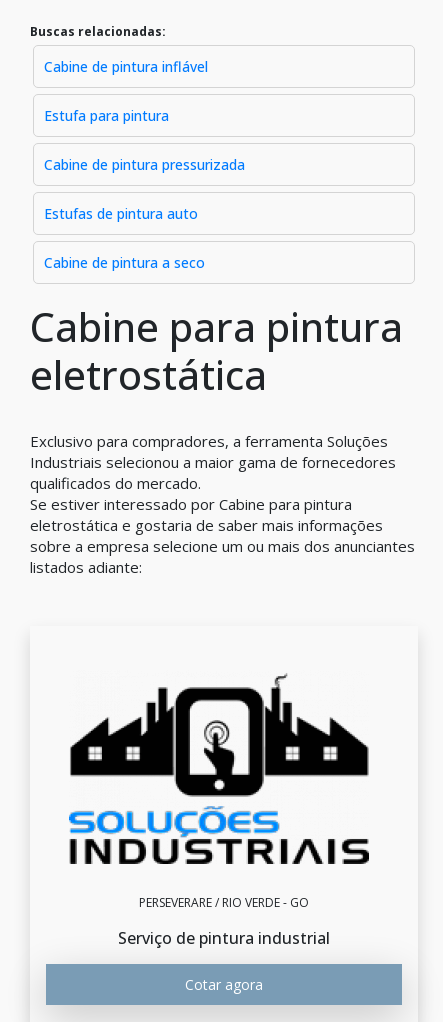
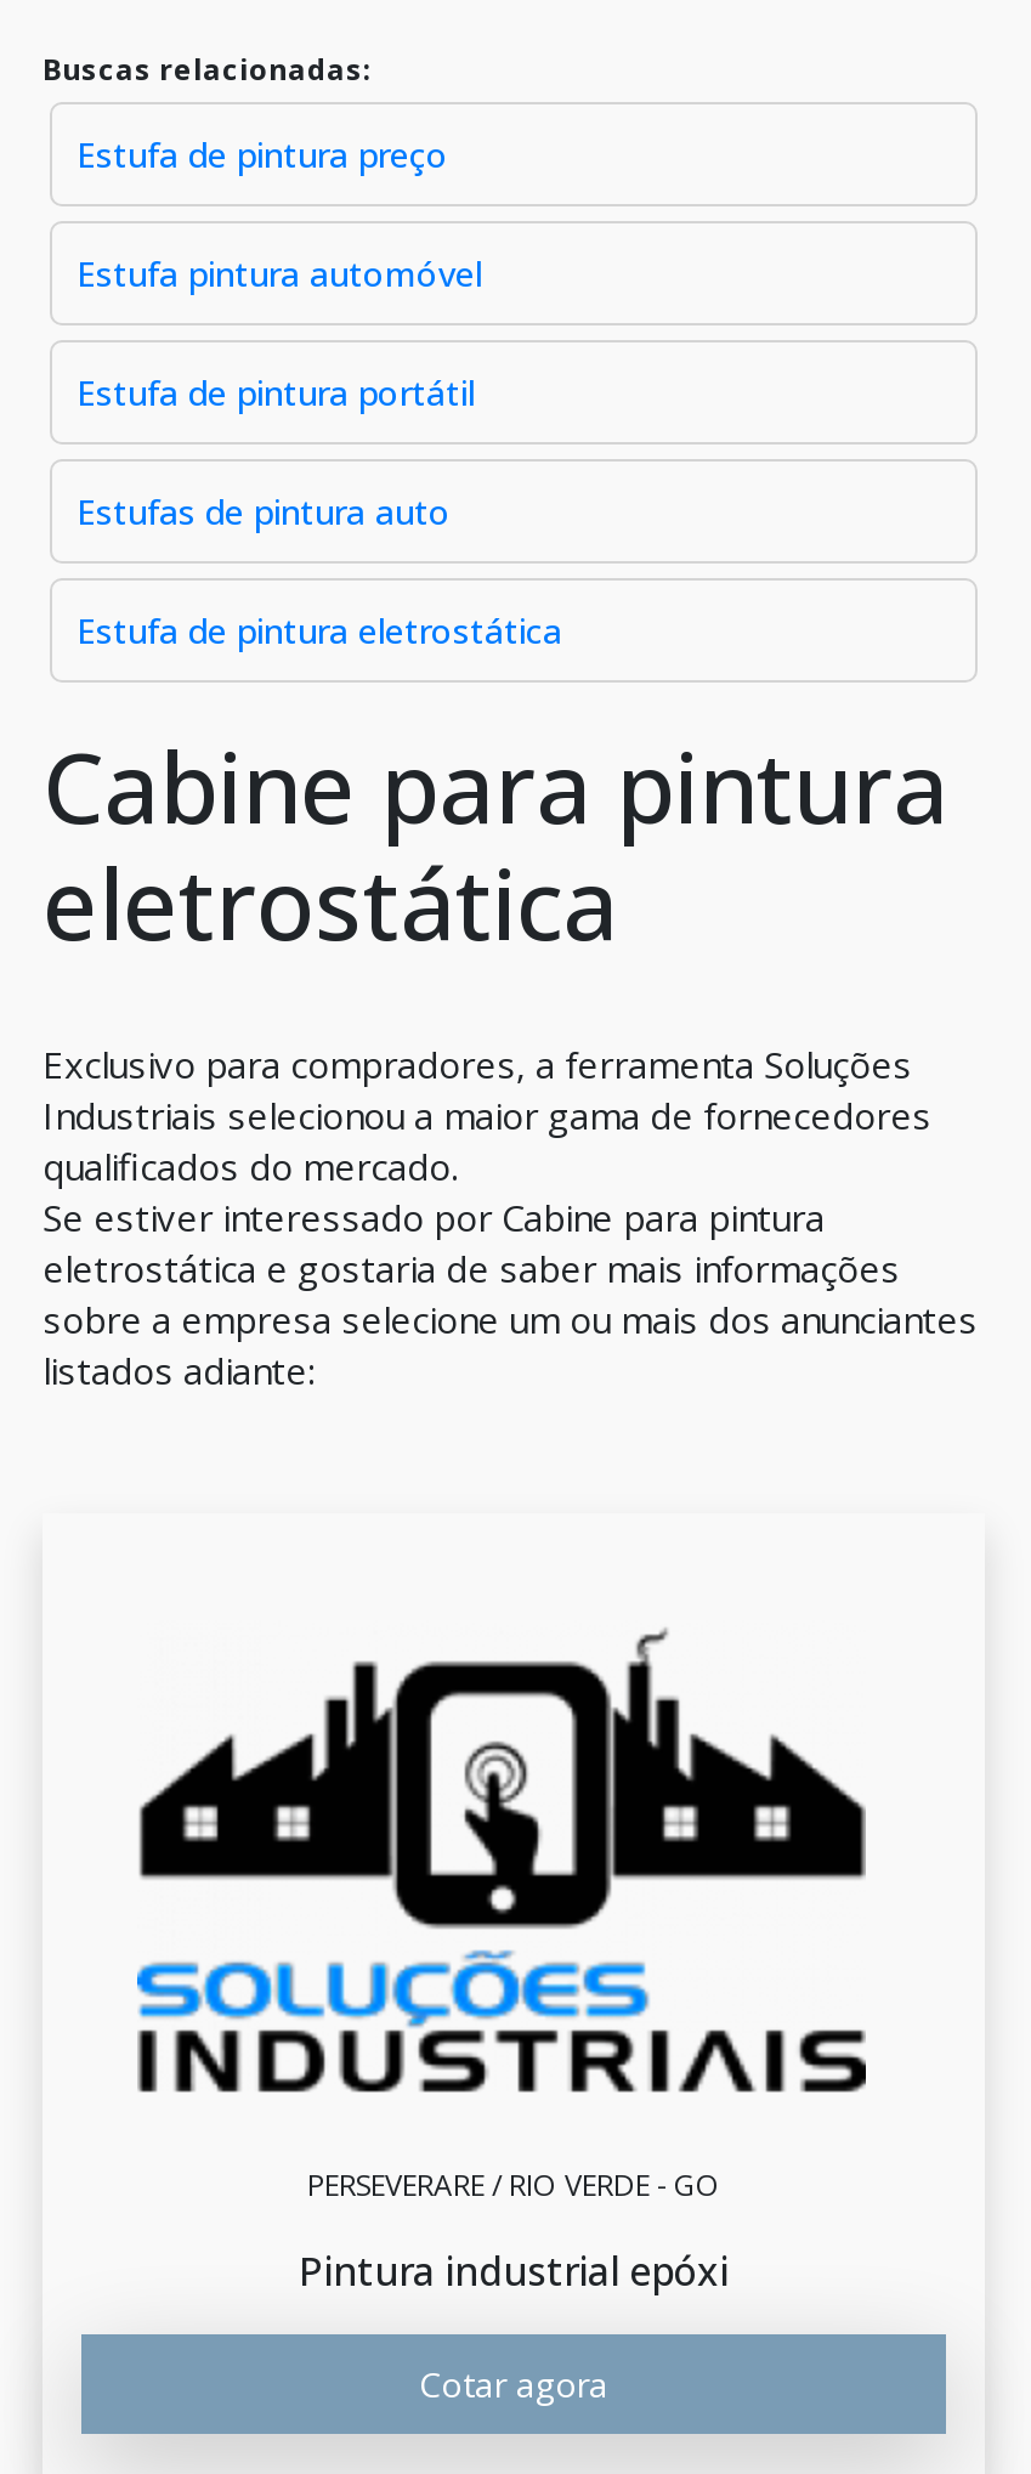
- Cabine de pintura inflável
+ Estufa de pintura preço

- Estufa para pintura
+ Estufa pintura automóvel

- Cabine de pintura pressurizada
+ Estufa de pintura portátil

- Cabine de pintura a seco
+ Estufa de pintura eletrostática

- Serviço de pintura industrial
+ Pintura industrial epóxi
